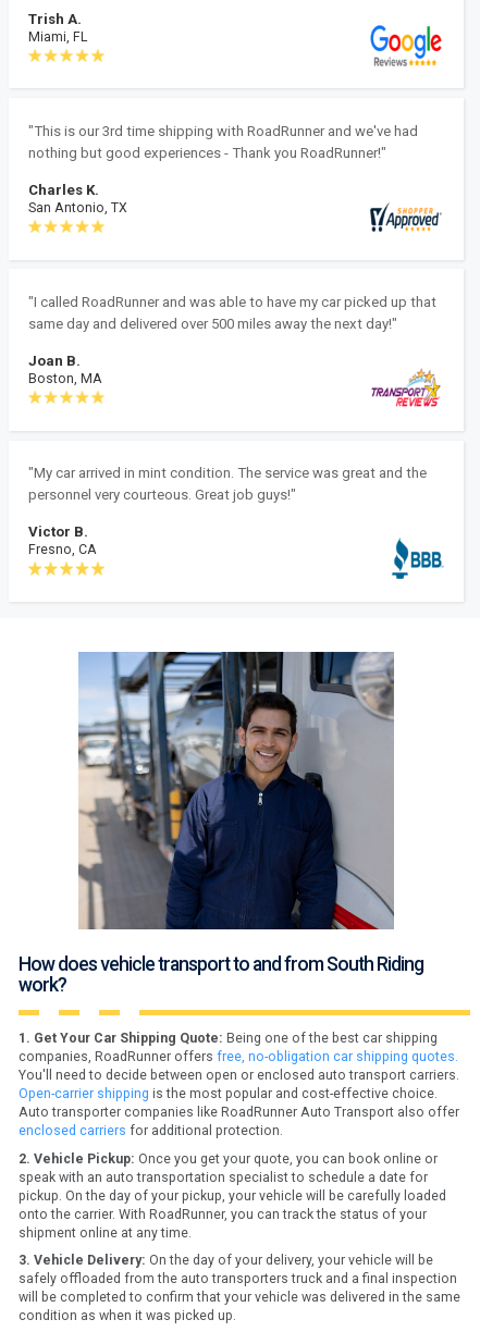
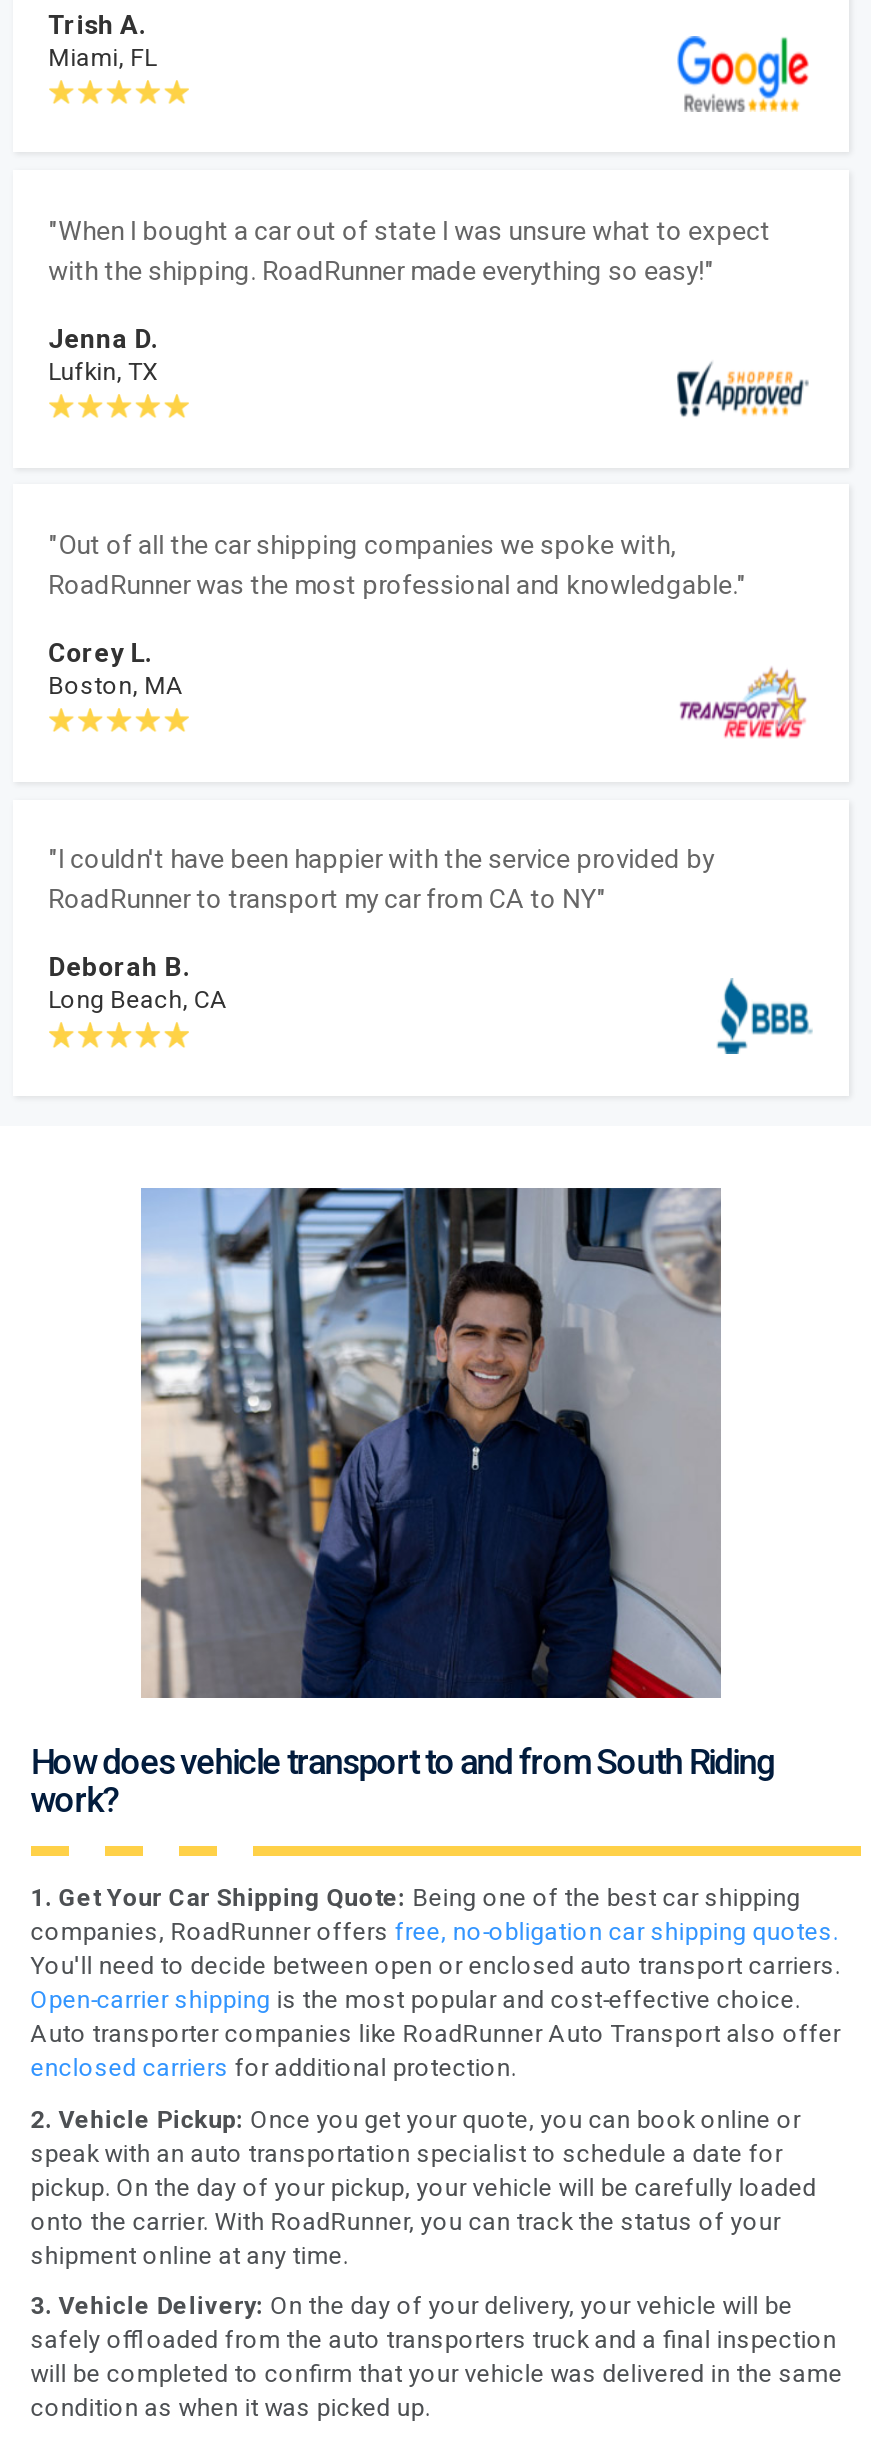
- "This is our 3rd time shipping with RoadRunner and we've had
- nothing but good experiences - Thank you RoadRunner!"
+ "When I bought a car out of state I was unsure what to expect
+ with the shipping. RoadRunner made everything so easy!"

- Charles K.
- San Antonio, TX
+ Jenna D.
+ Lufkin, TX

- "I called RoadRunner and was able to have my car picked up that
- same day and delivered over 500 miles away the next day!"
+ "Out of all the car shipping companies we spoke with,
+ RoadRunner was the most professional and knowledgable."

- Joan B.
+ Corey L.

- "My car arrived in mint condition. The service was great and the
- personnel very courteous. Great job guys!"
+ "I couldn't have been happier with the service provided by
+ RoadRunner to transport my car from CA to NY"

- Victor B.
- Fresno, CA
+ Deborah B.
+ Long Beach, CA
